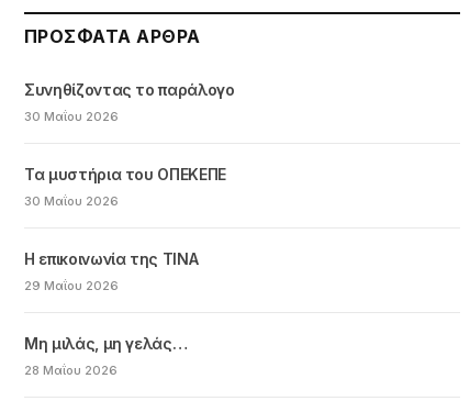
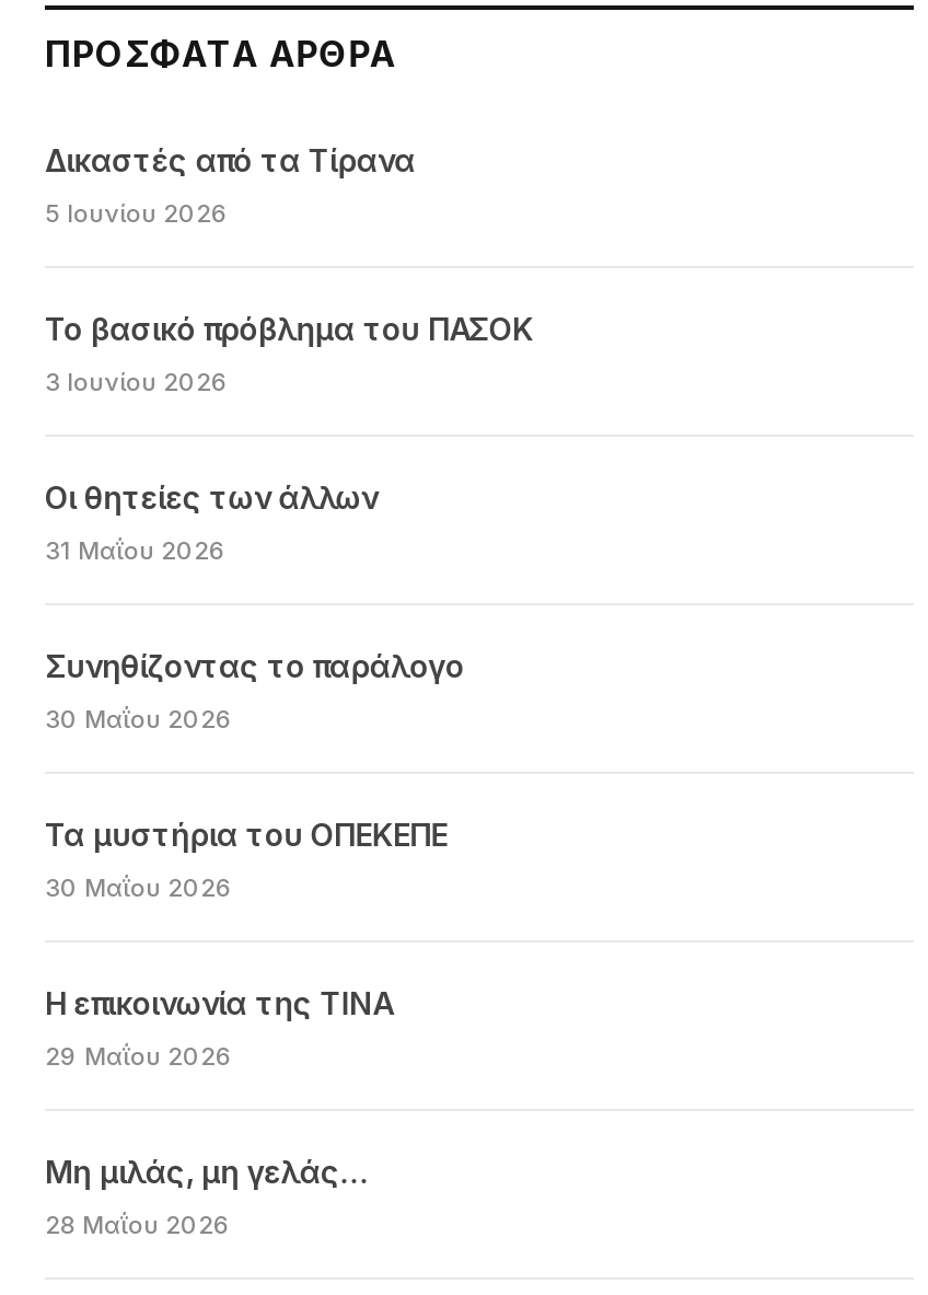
+ Δικαστές από τα Τίρανα
+ 5 Ιουνίου 2026
+ Το βασικό πρόβλημα του ΠΑΣΟΚ
+ 3 Ιουνίου 2026
+ Οι θητείες των άλλων
+ 31 Μαΐου 2026
